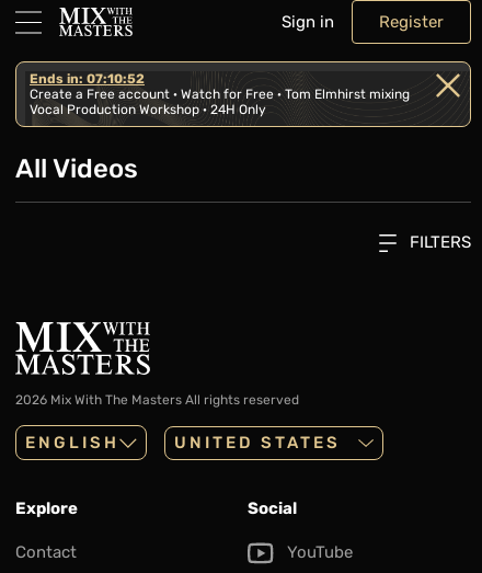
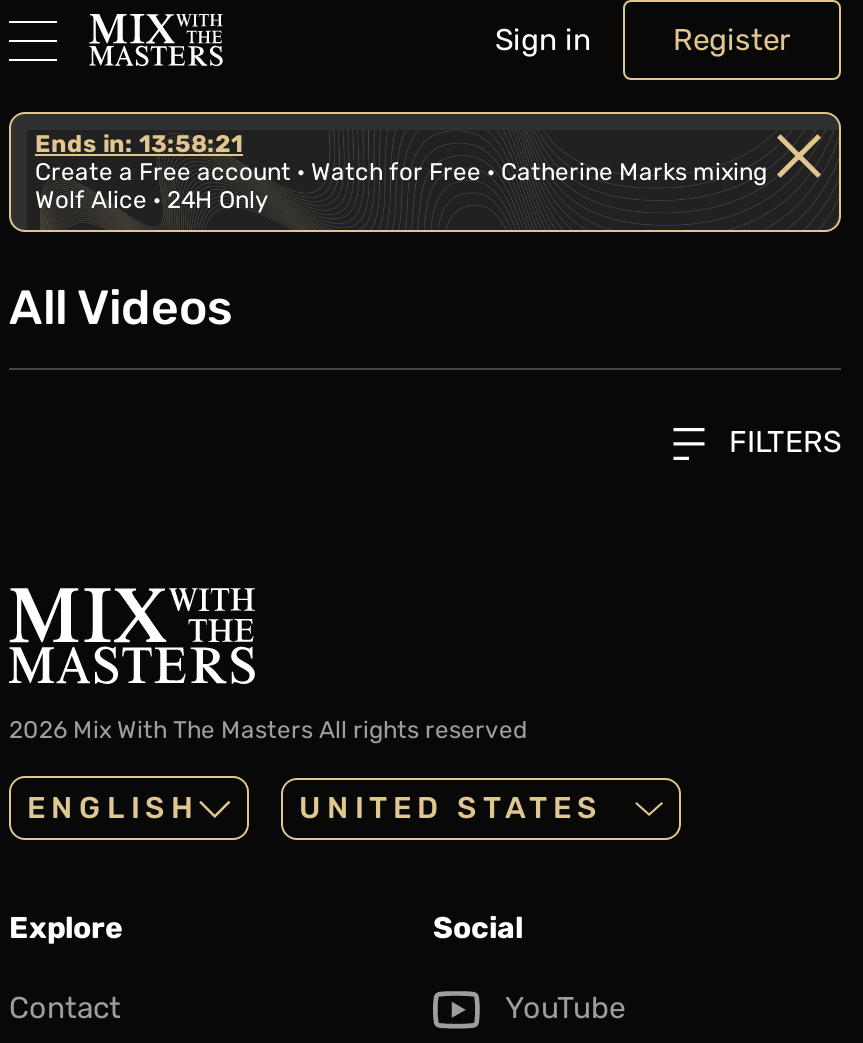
- Ends in: 07:10:52
- Create a Free account · Watch for Free · Tom Elmhirst mixing
- Vocal Production Workshop · 24H Only
+ Ends in: 13:58:21
+ Create a Free account · Watch for Free · Catherine Marks mixing
+ Wolf Alice · 24H Only
